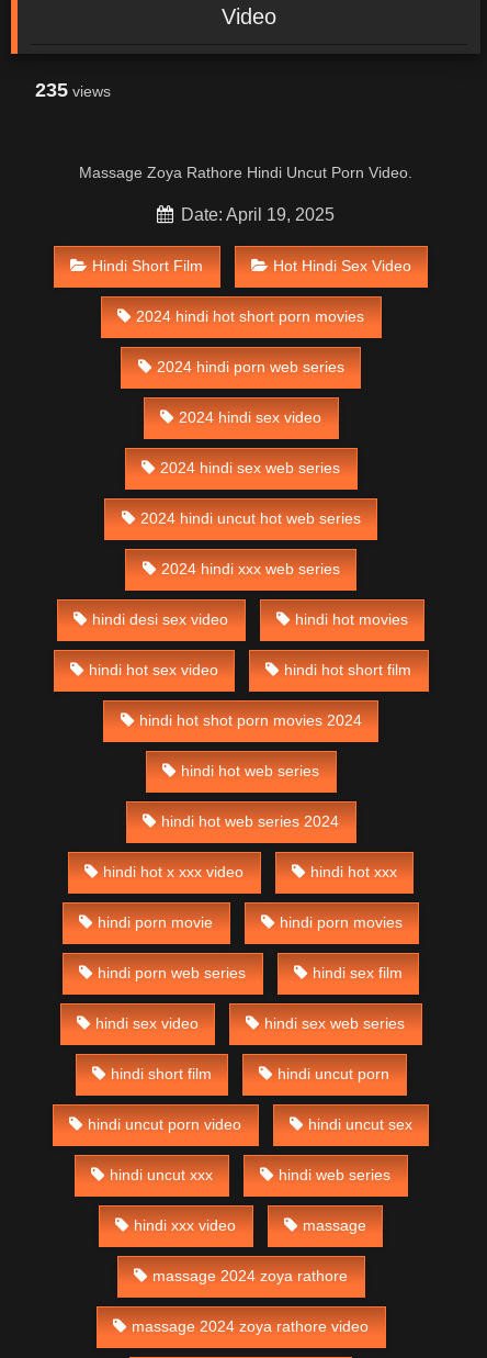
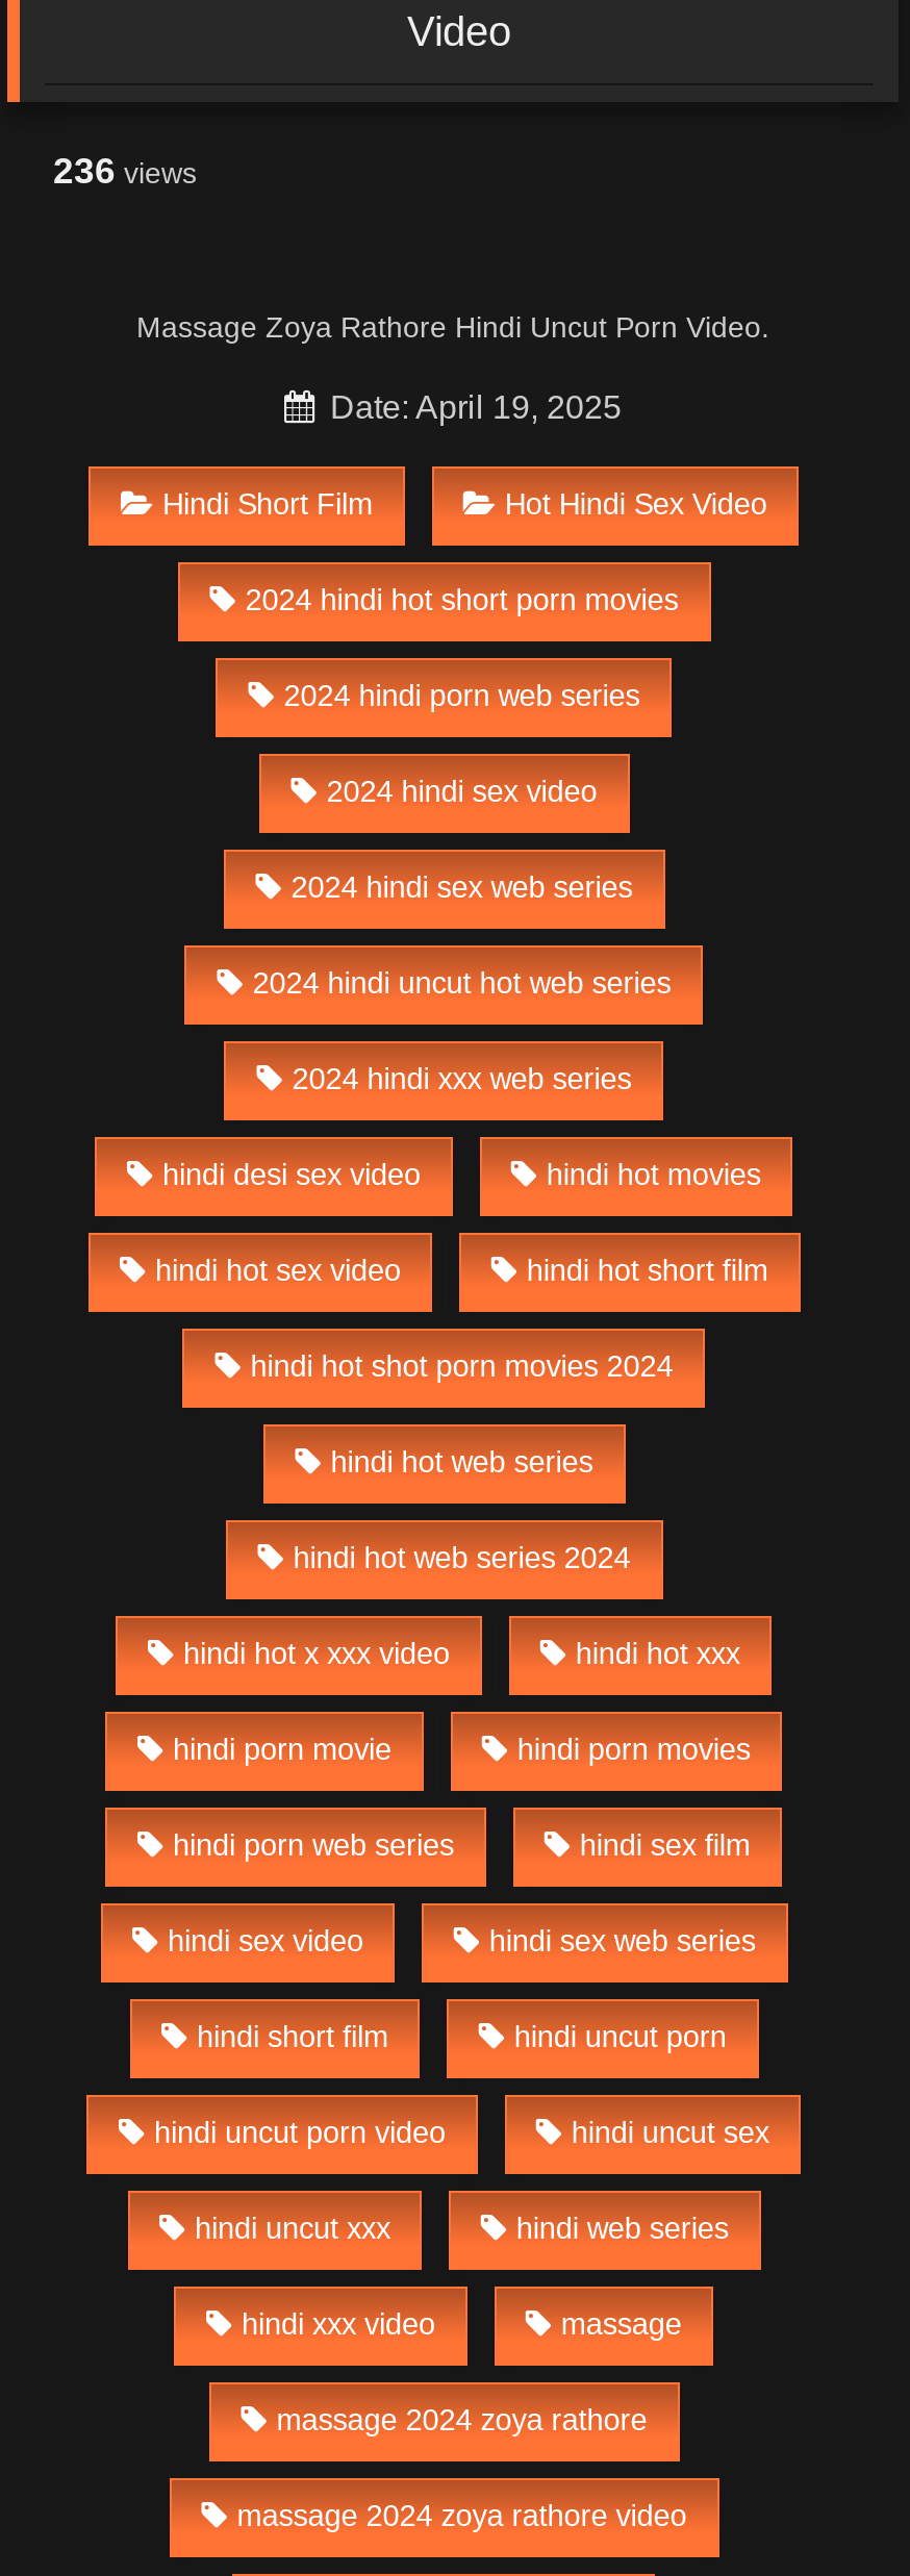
- 235 views
+ 236 views
